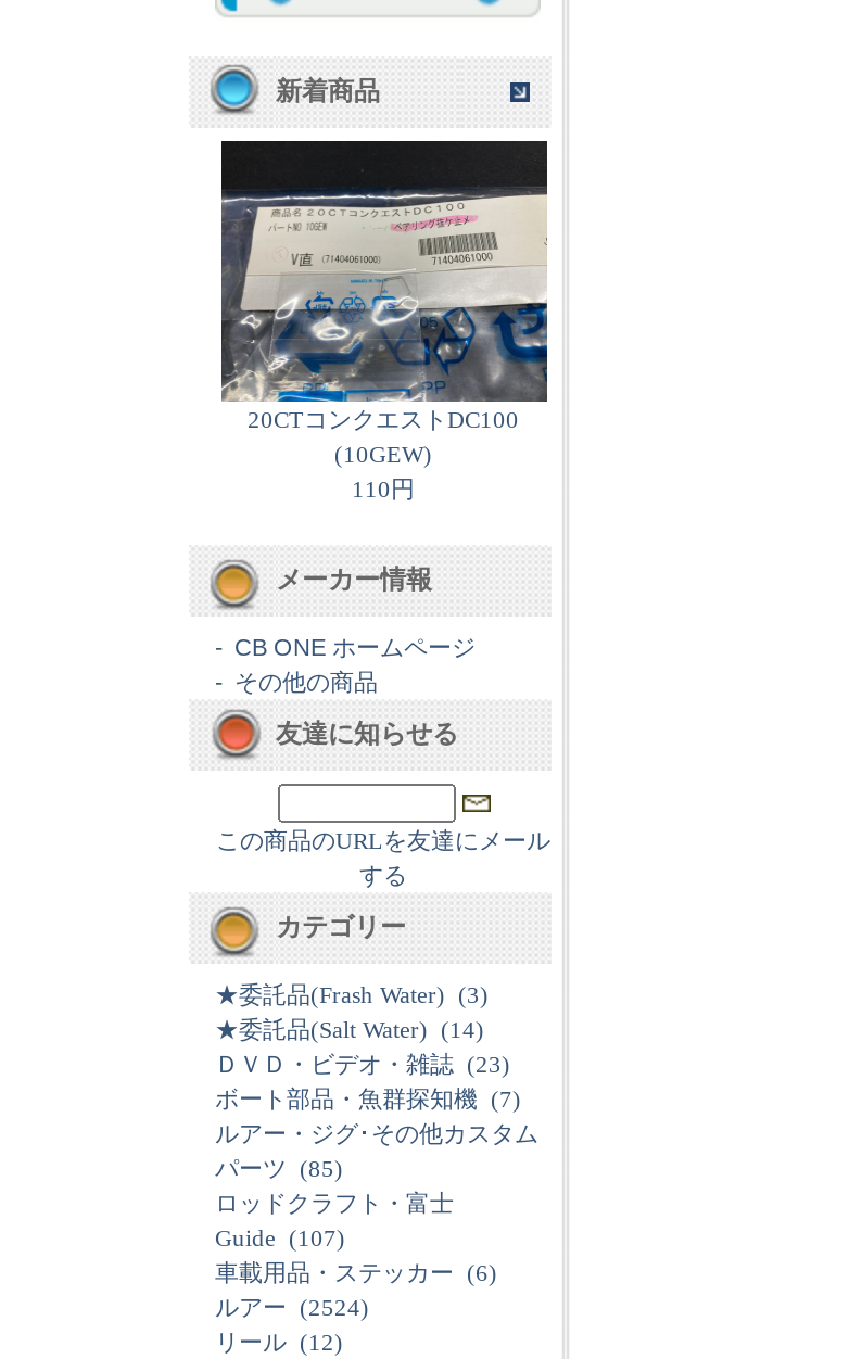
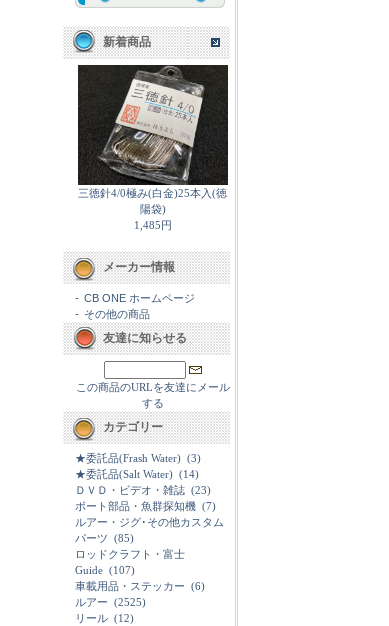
- [image]
- 20CTコンクエストDC100
- (10GEW)
- 110円
+ [image]
+ 三徳針4/0極み(白金)25本入(徳
+ 陽袋)
+ 1,485円

- ルアー(2524)
+ ルアー(2525)
